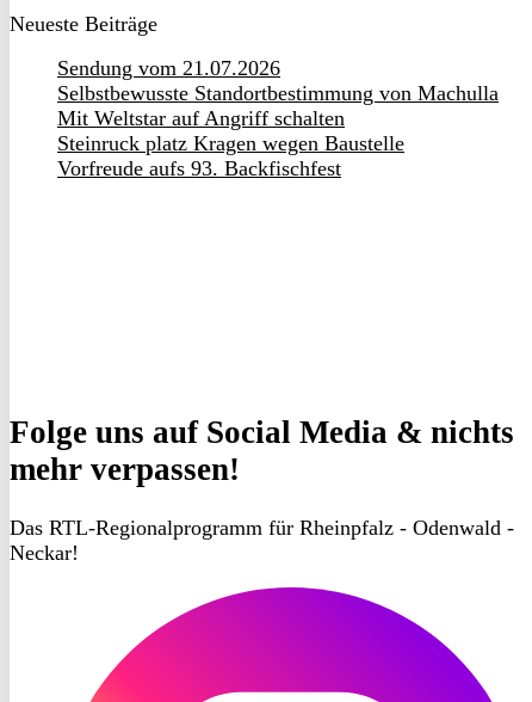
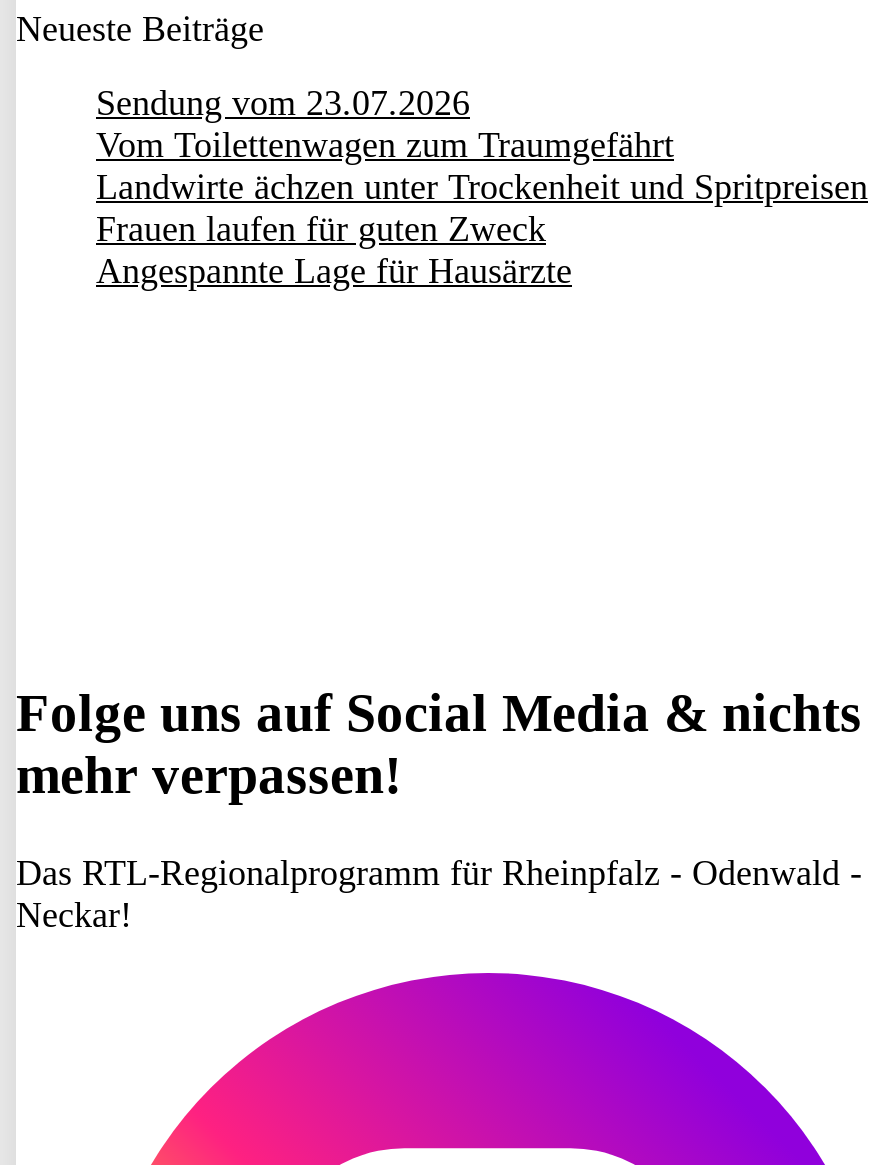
- Sendung vom 21.07.2026
- Selbstbewusste Standortbestimmung von Machulla
- Mit Weltstar auf Angriff schalten
- Steinruck platz Kragen wegen Baustelle
- Vorfreude aufs 93. Backfischfest
+ Sendung vom 23.07.2026
+ Vom Toilettenwagen zum Traumgefährt
+ Landwirte ächzen unter Trockenheit und Spritpreisen
+ Frauen laufen für guten Zweck
+ Angespannte Lage für Hausärzte
